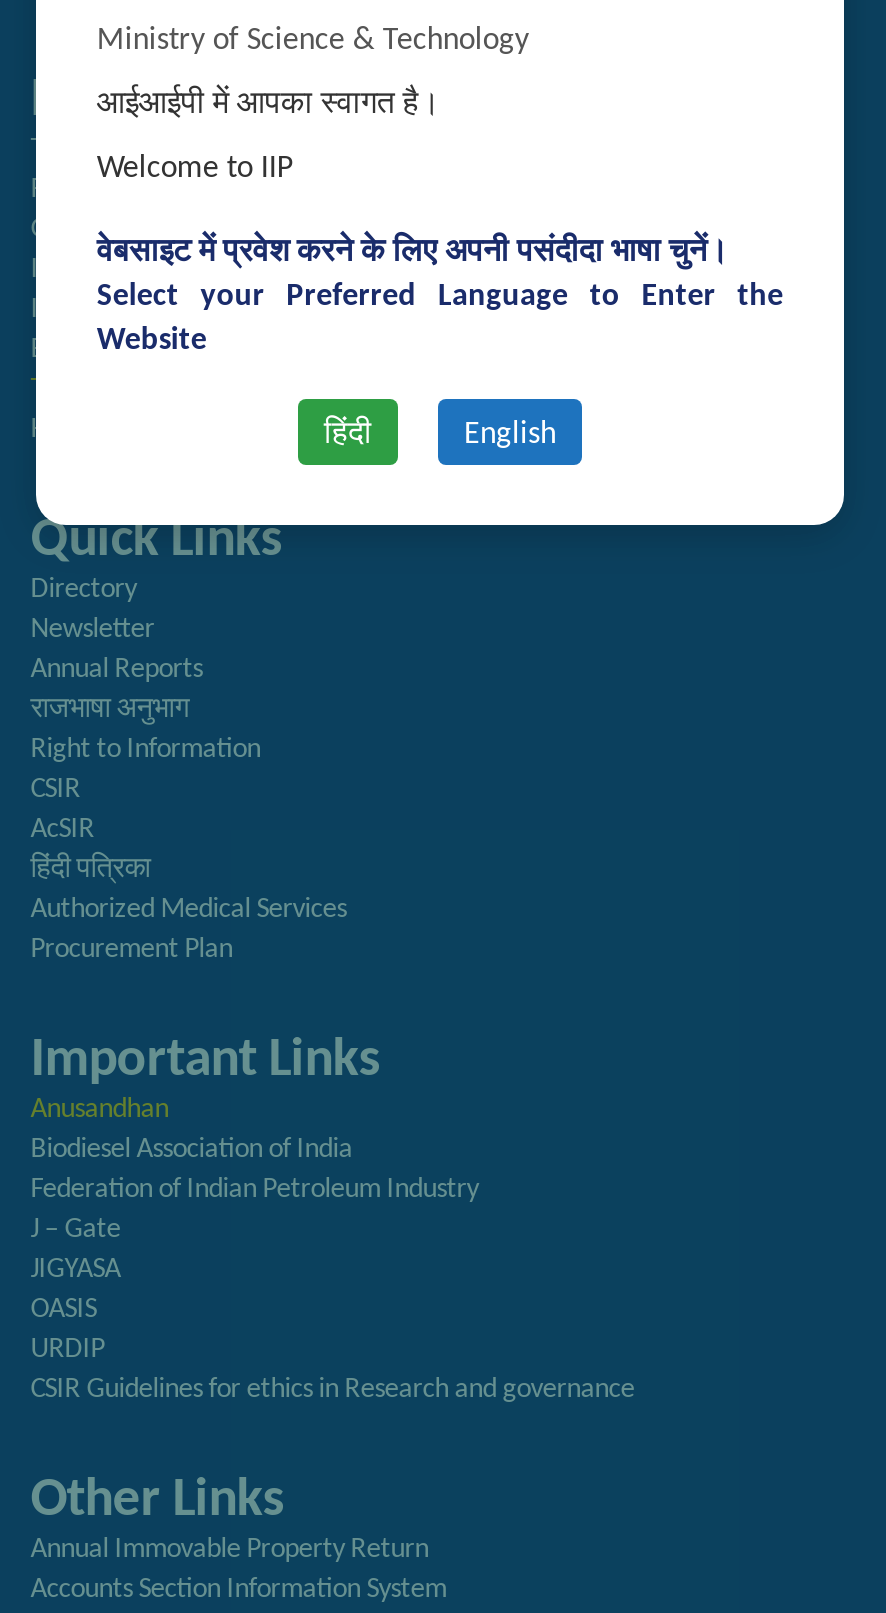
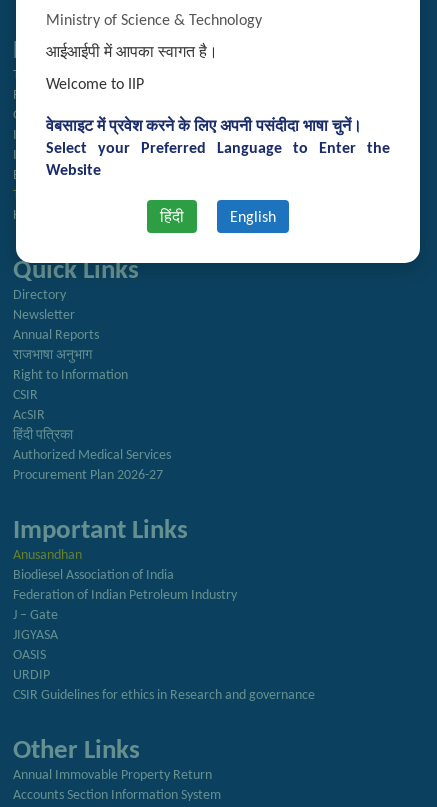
- Procurement Plan
+ Procurement Plan 2026-27
